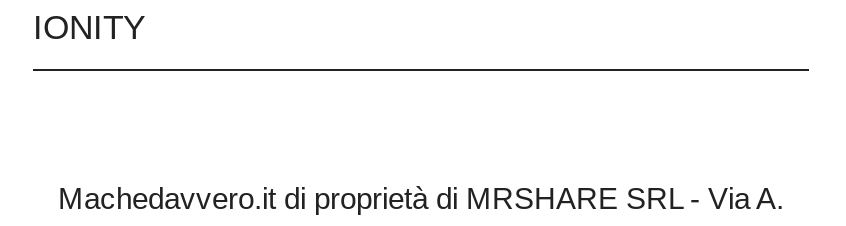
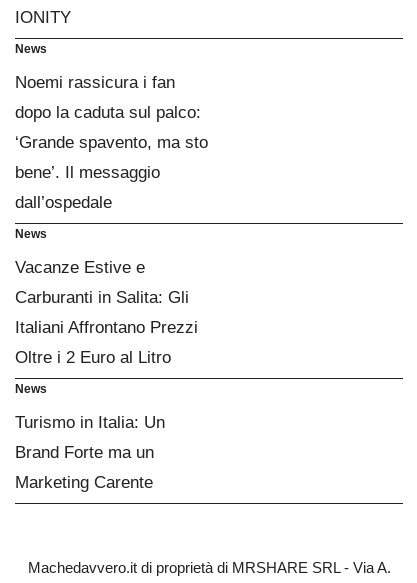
+ News
+ Noemi rassicura i fan
+ dopo la caduta sul palco:
+ ‘Grande spavento, ma sto
+ bene’. Il messaggio
+ dall’ospedale
+ News
+ Vacanze Estive e
+ Carburanti in Salita: Gli
+ Italiani Affrontano Prezzi
+ Oltre i 2 Euro al Litro
+ News
+ Turismo in Italia: Un
+ Brand Forte ma un
+ Marketing Carente
